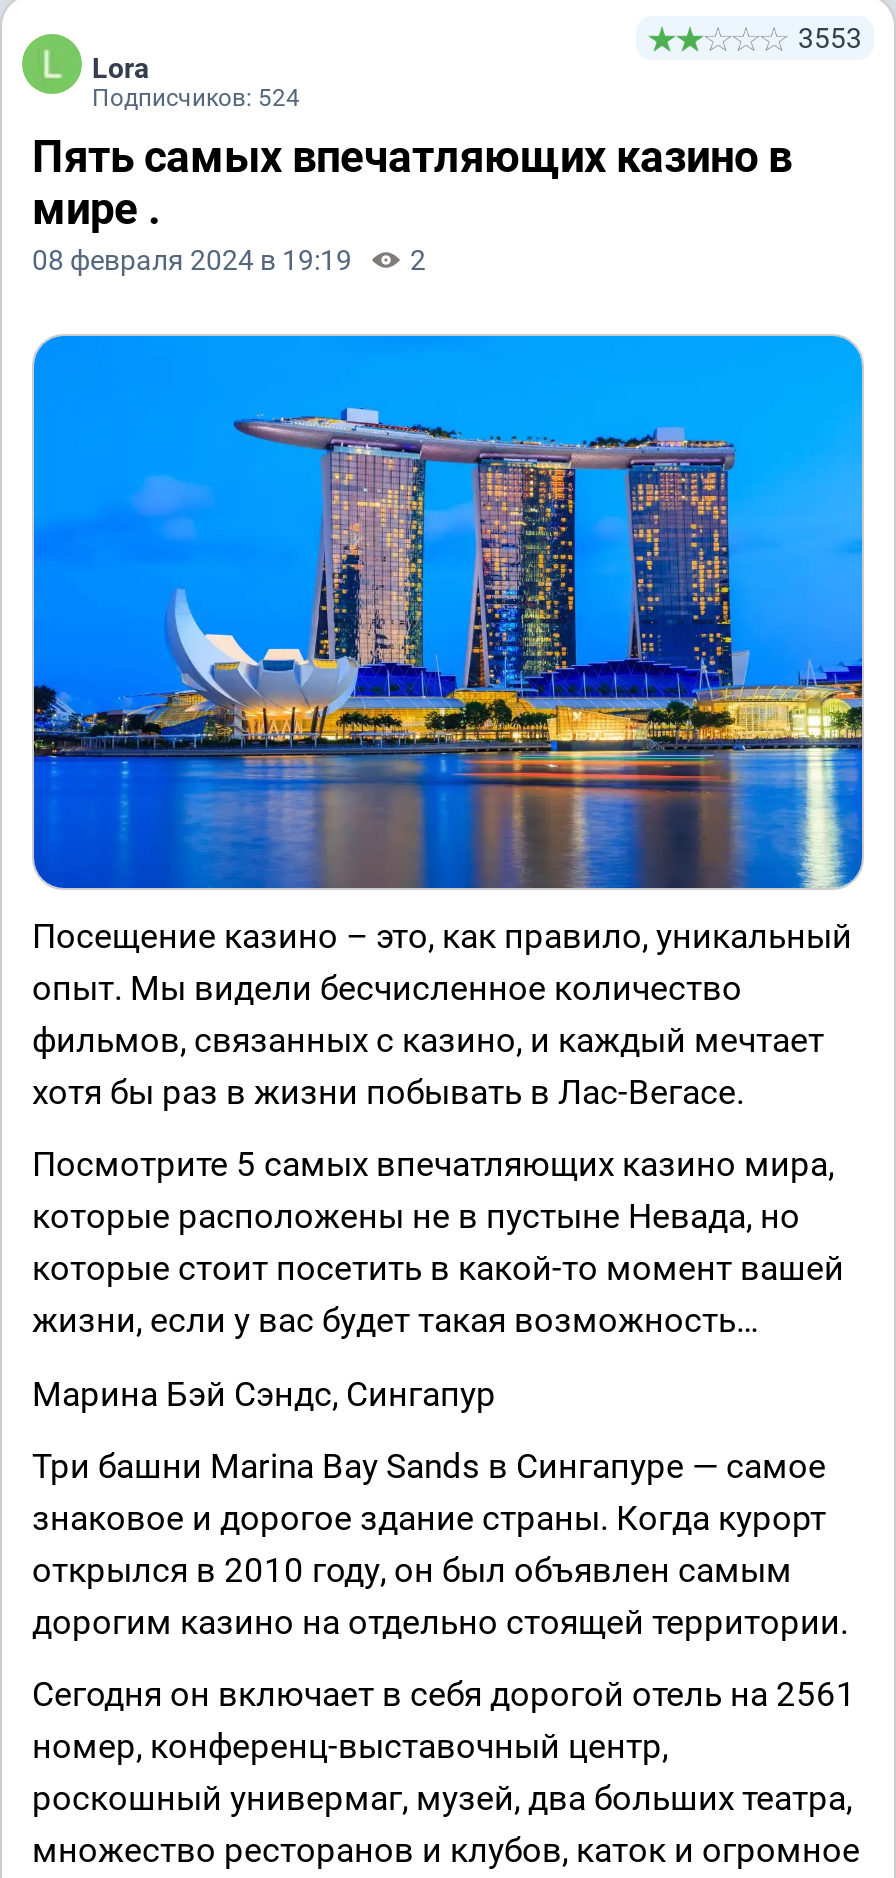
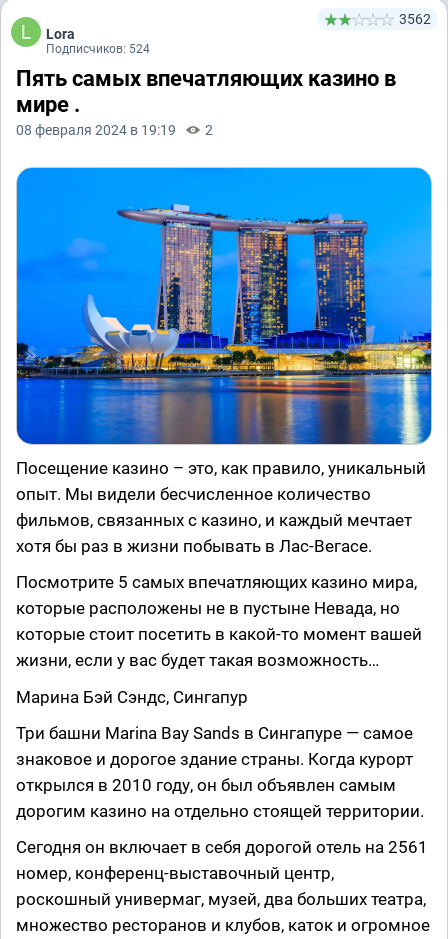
- 3553
+ 3562
